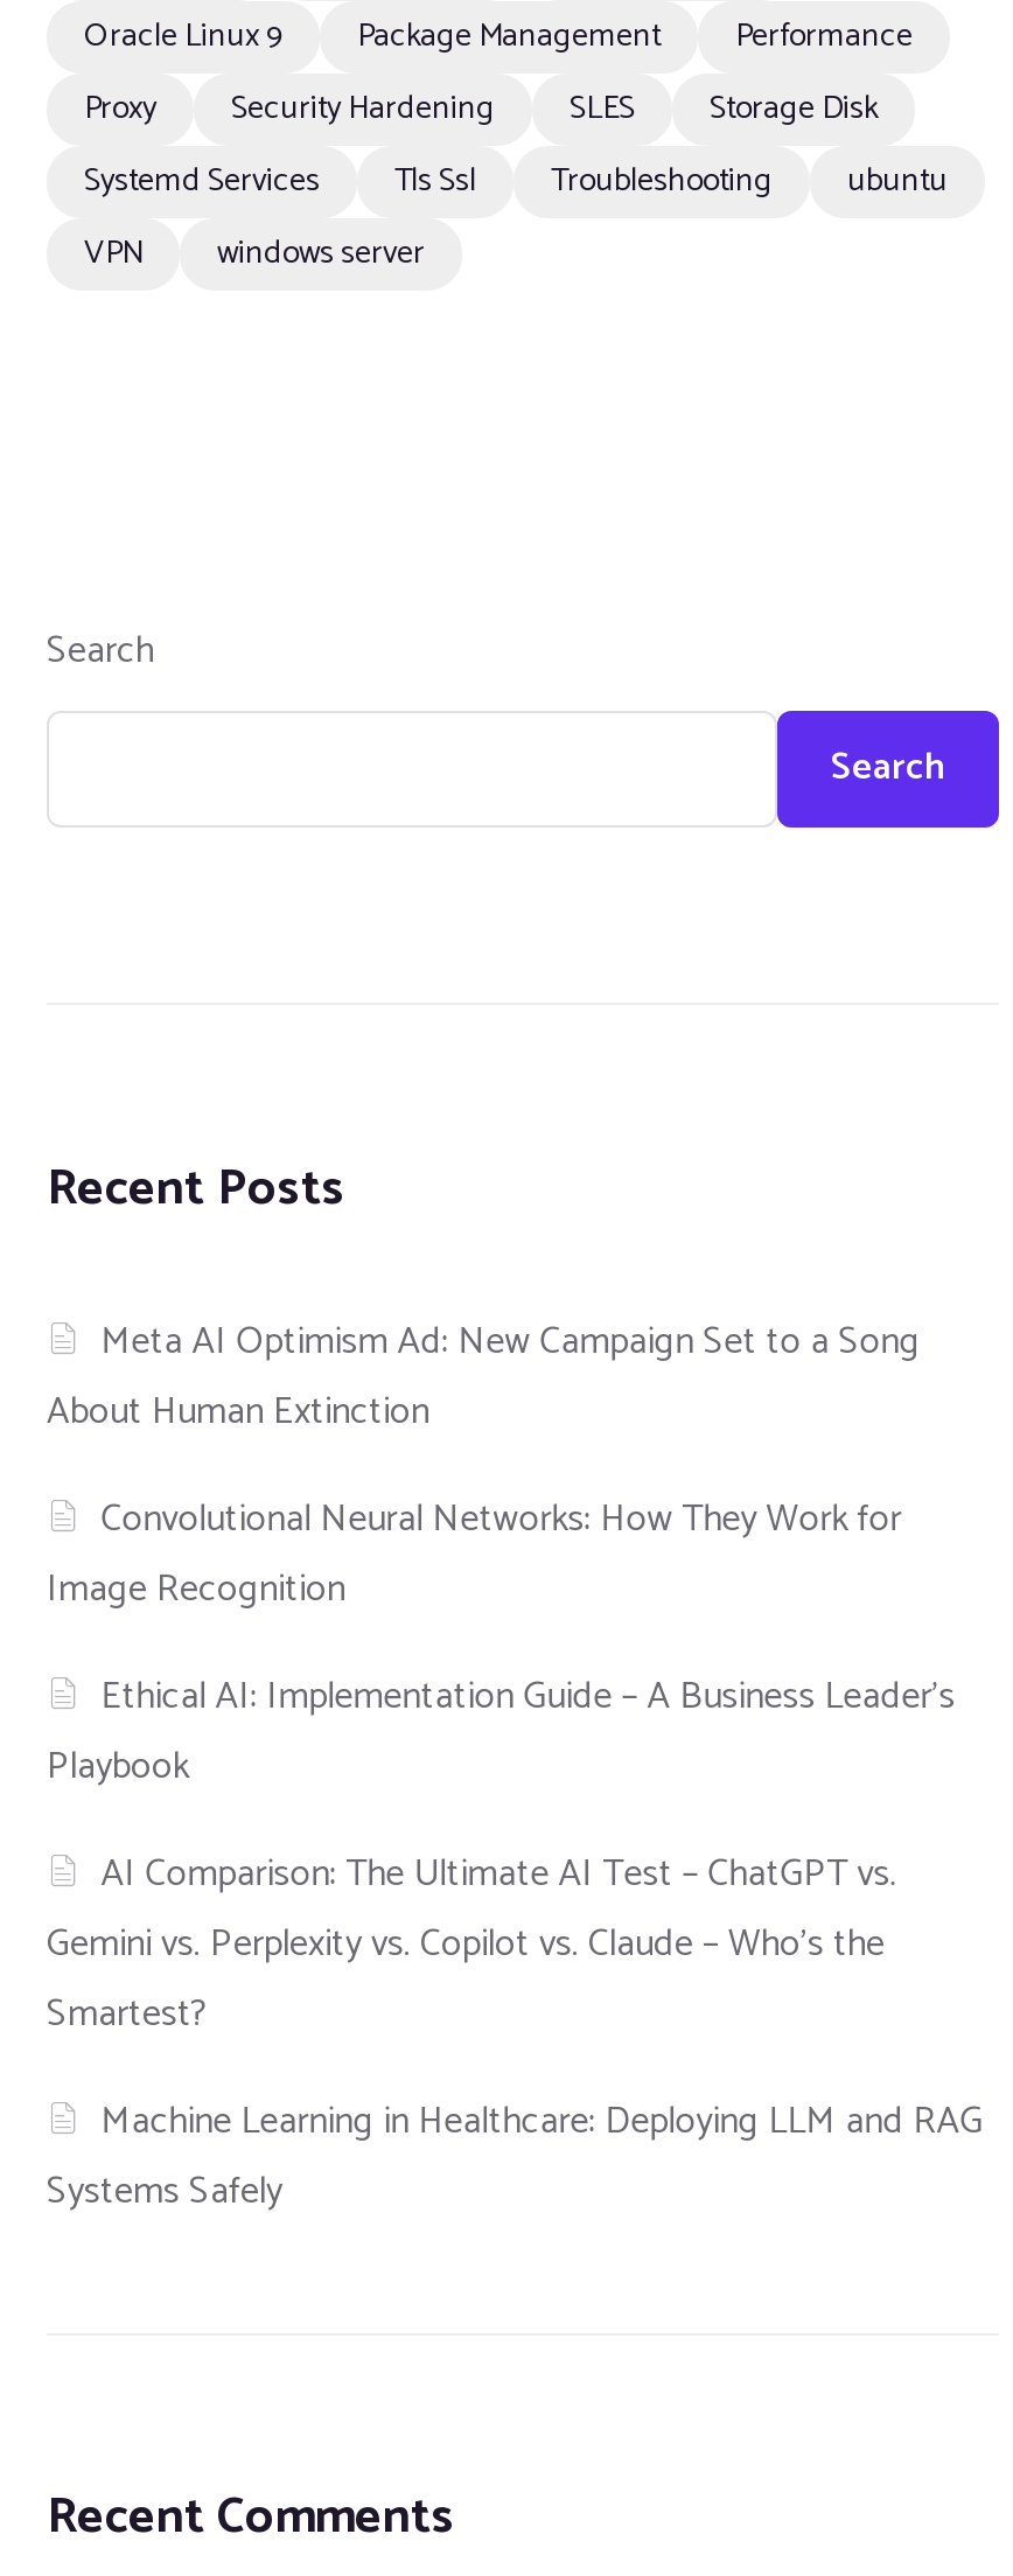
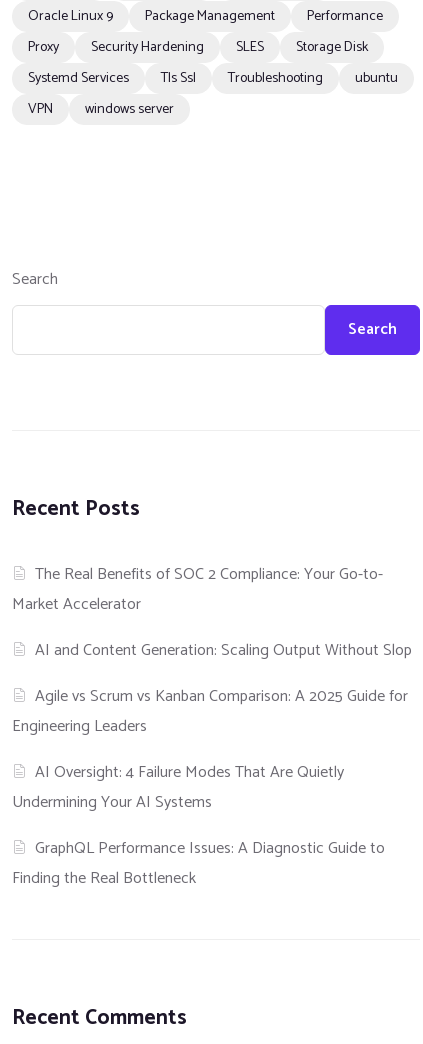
- Meta AI Optimism Ad: New Campaign Set to a Song
- About Human Extinction
+ The Real Benefits of SOC 2 Compliance: Your Go-to-
+ Market Accelerator

- Convolutional Neural Networks: How They Work for
- Image Recognition
+ AI and Content Generation: Scaling Output Without Slop

- Ethical AI: Implementation Guide – A Business Leader’s
- Playbook
+ Agile vs Scrum vs Kanban Comparison: A 2025 Guide for
+ Engineering Leaders

- AI Comparison: The Ultimate AI Test – ChatGPT vs.
- Gemini vs. Perplexity vs. Copilot vs. Claude – Who’s the
- Smartest?
+ AI Oversight: 4 Failure Modes That Are Quietly
+ Undermining Your AI Systems

- Machine Learning in Healthcare: Deploying LLM and RAG
- Systems Safely
+ GraphQL Performance Issues: A Diagnostic Guide to
+ Finding the Real Bottleneck
